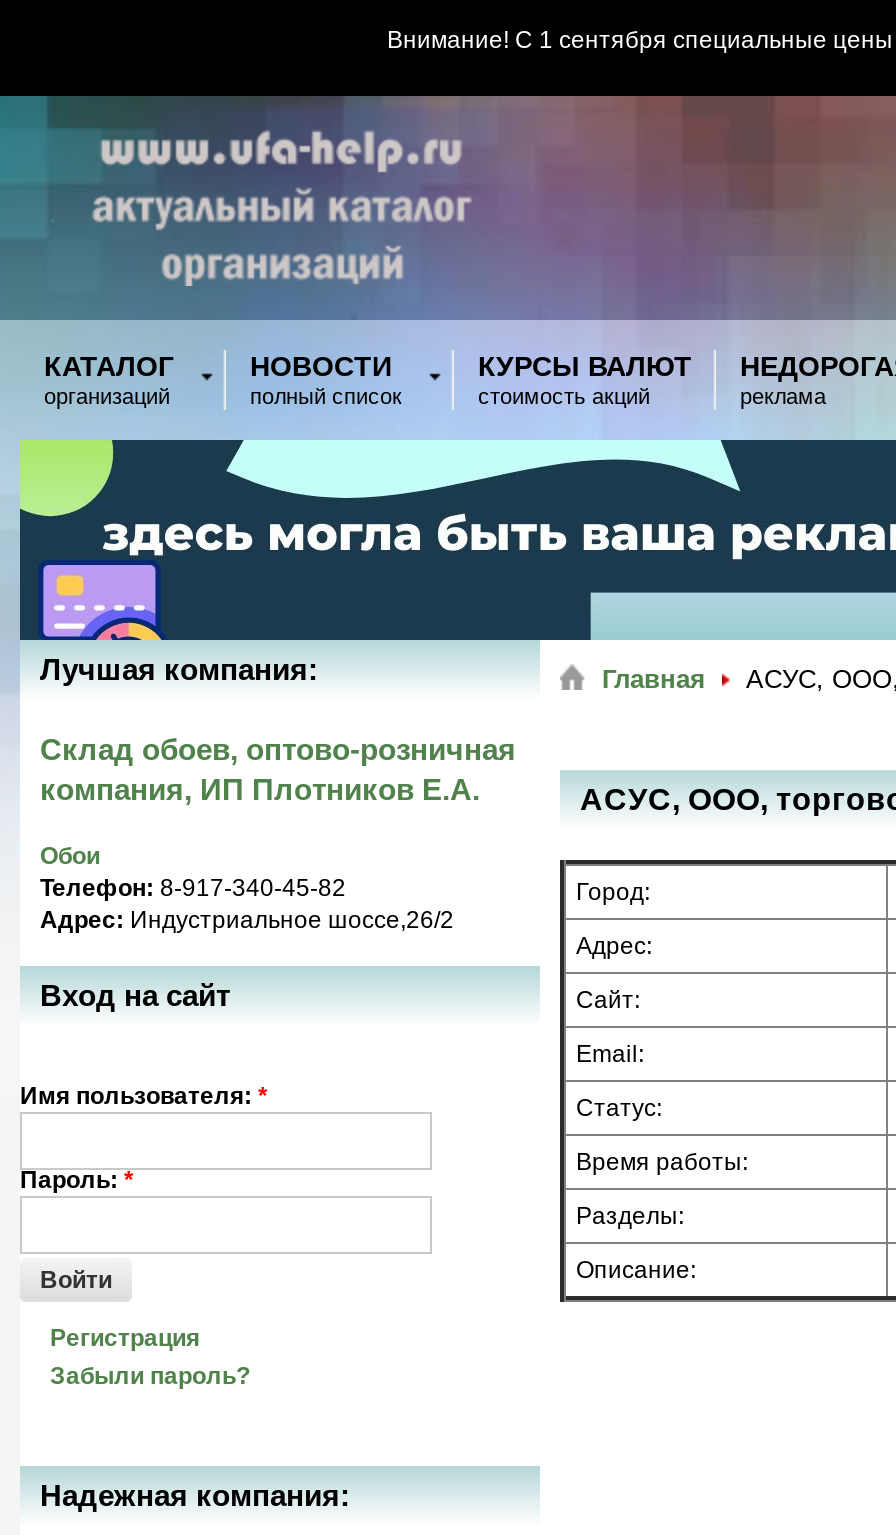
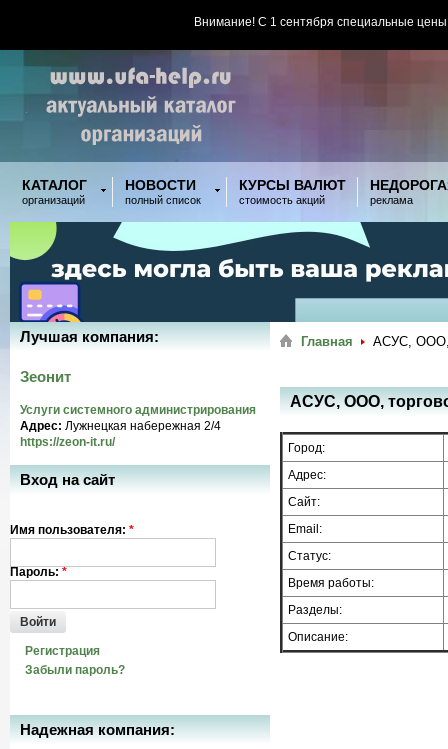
- Склад обоев, оптово-розничная
- компания, ИП Плотников Е.А.
+ Зеонит

- Обои
- Телефон: 8-917-340-45-82
- Адрес: Индустриальное шоссе,26/2
+ Услуги системного администрирования
+ Адрес: Лужнецкая набережная 2/4
+ https://zeon-it.ru/
